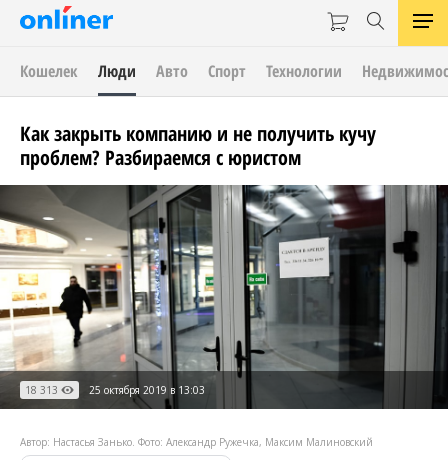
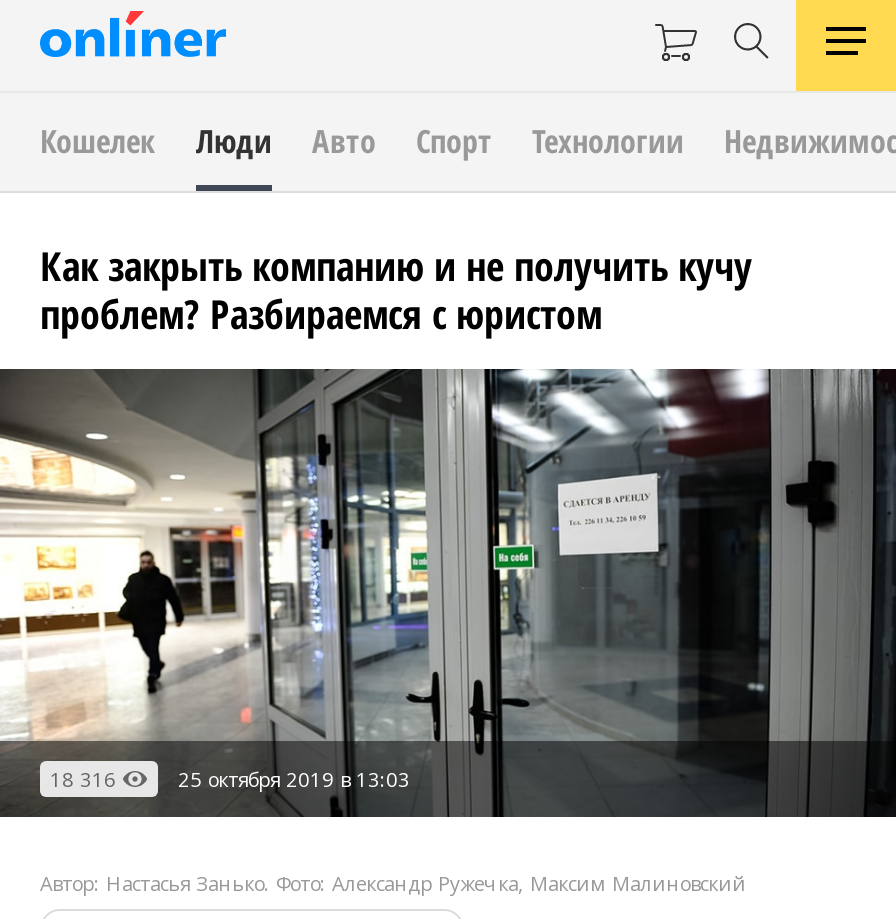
- 18 313 25 октября 2019 в 13:03
+ 18 316 25 октября 2019 в 13:03
